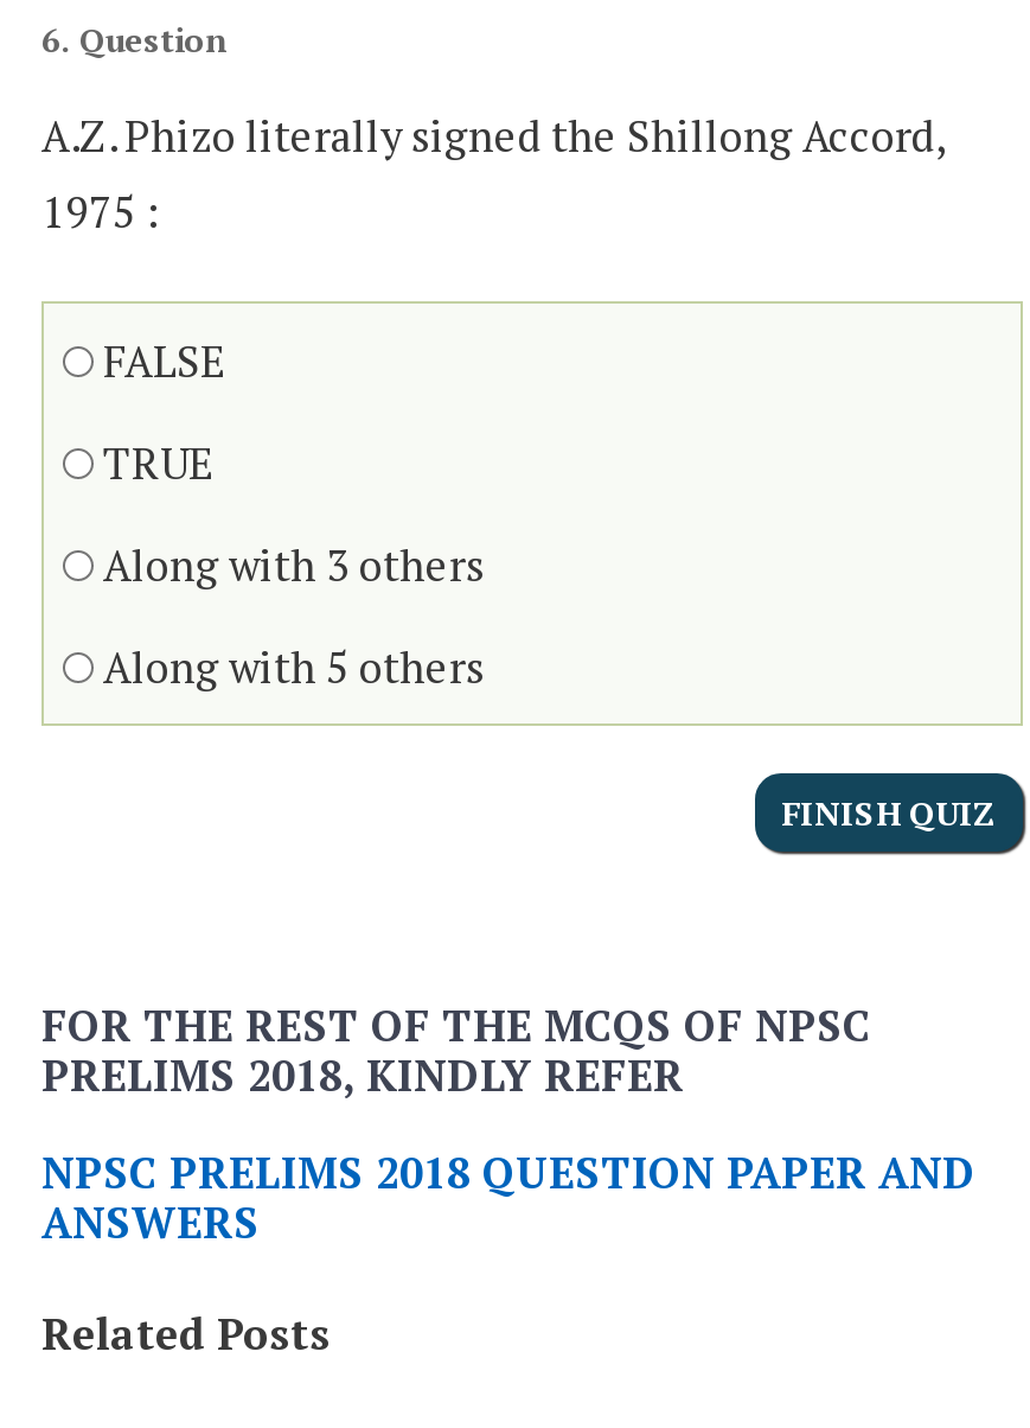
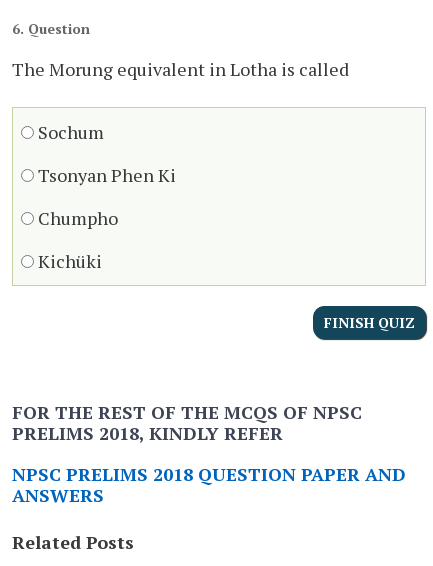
- A.Z. Phizo literally signed the Shillong Accord,
- 1975 :
+ The Morung equivalent in Lotha is called

- FALSE
+ Sochum

- TRUE
+ Tsonyan Phen Ki

- Along with 3 others
+ Chumpho

- Along with 5 others
+ Kichüki
